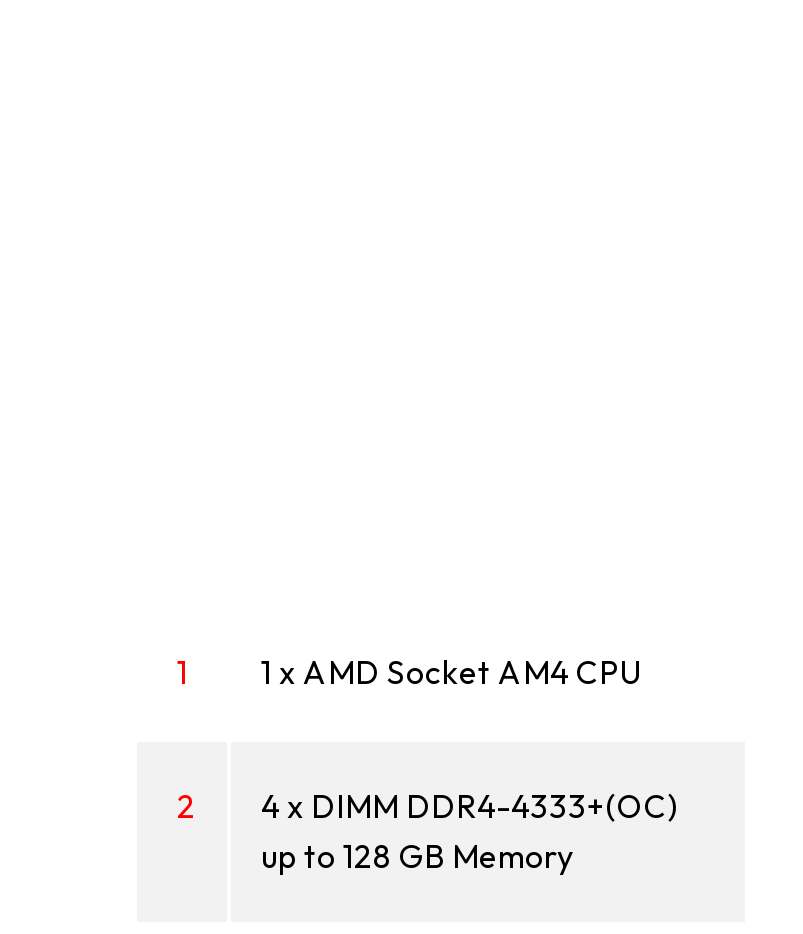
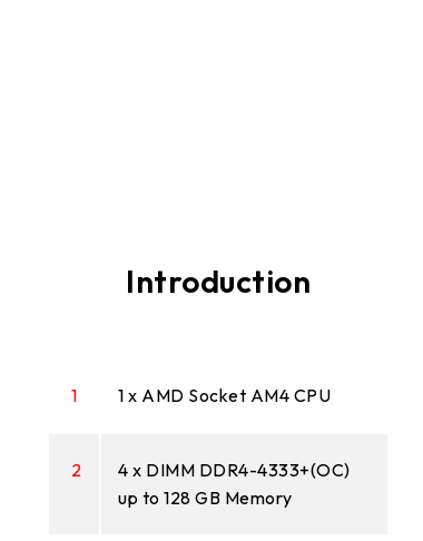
+ Introduction
